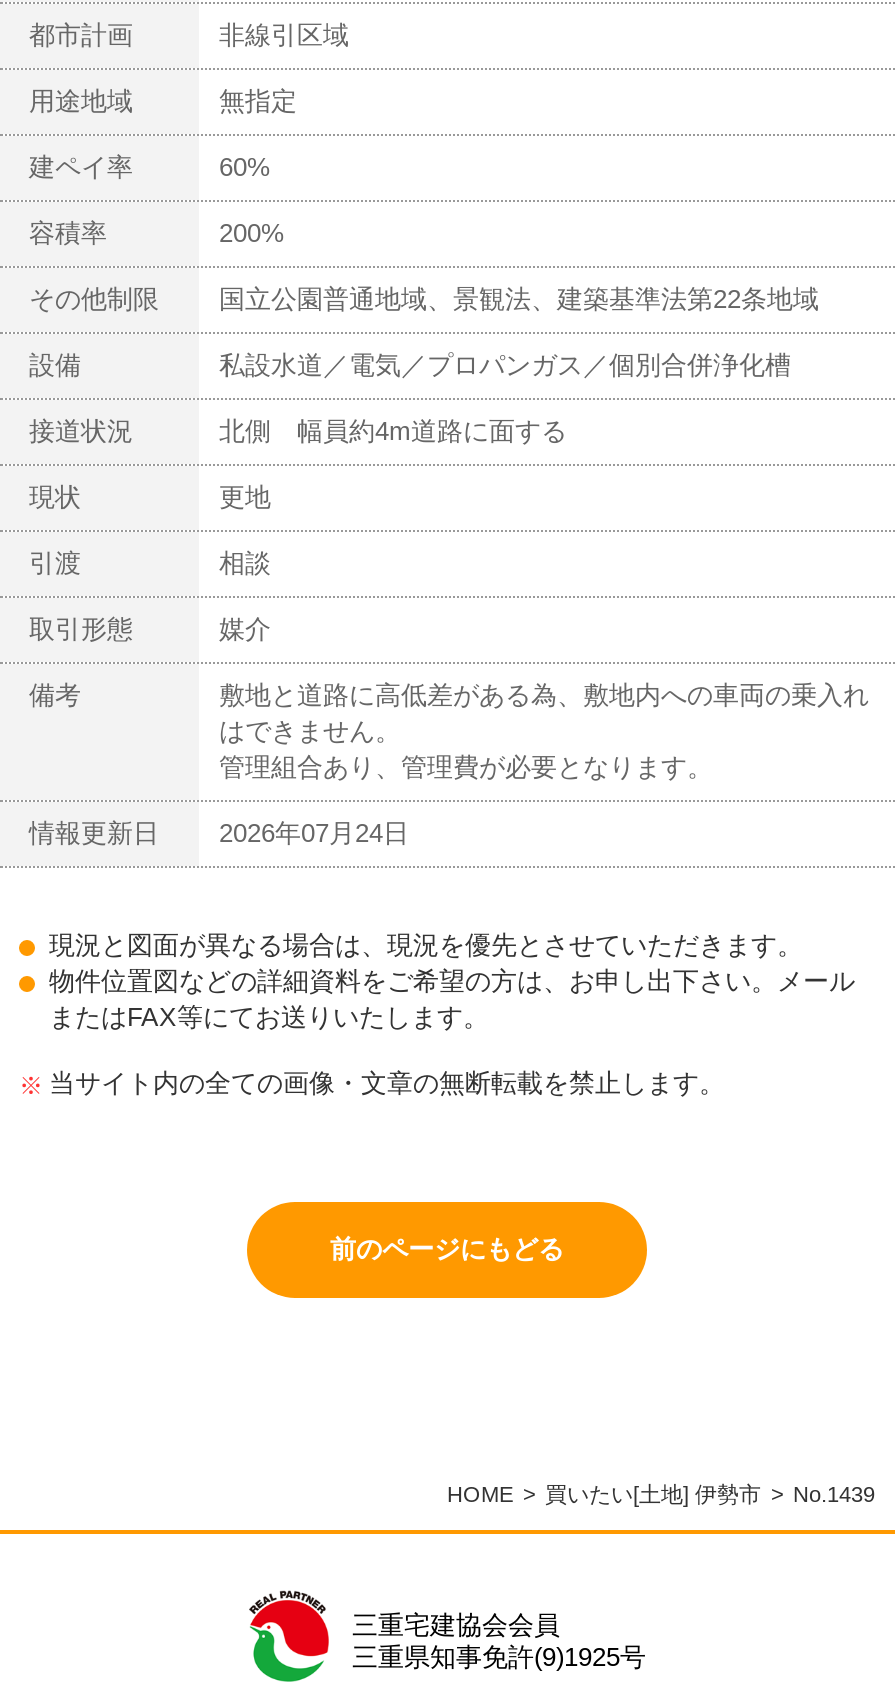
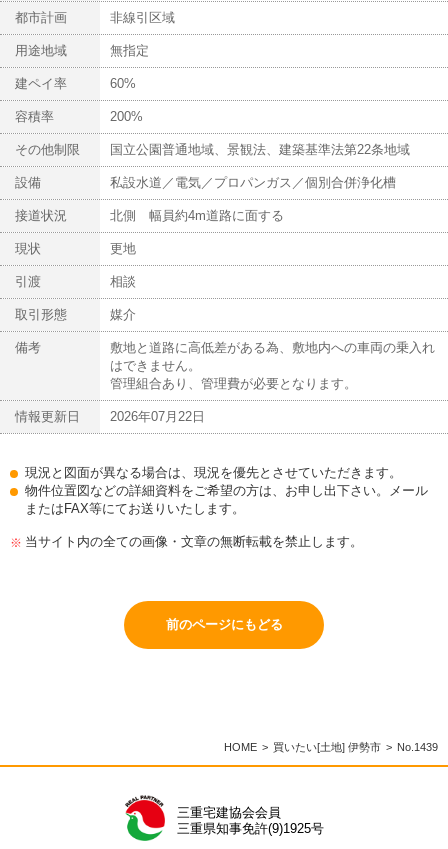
- 情報更新日 2026年07月24日
+ 情報更新日 2026年07月22日
